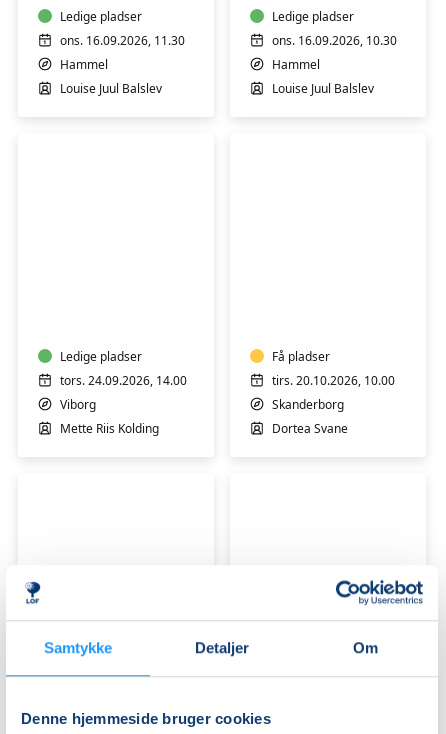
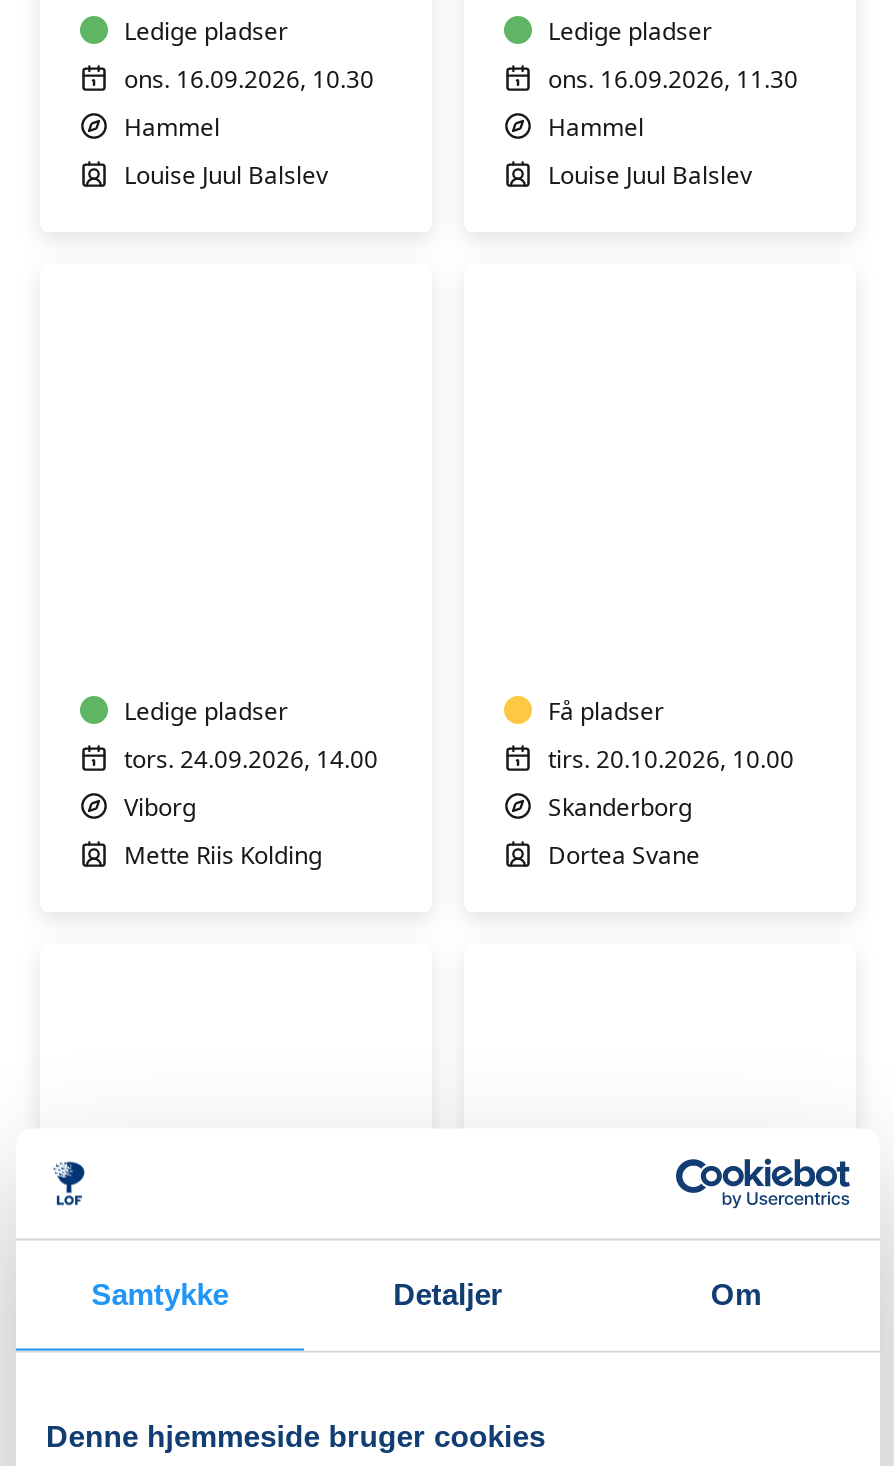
- ons. 16.09.2026, 11.30
+ ons. 16.09.2026, 10.30

- ons. 16.09.2026, 10.30
+ ons. 16.09.2026, 11.30
